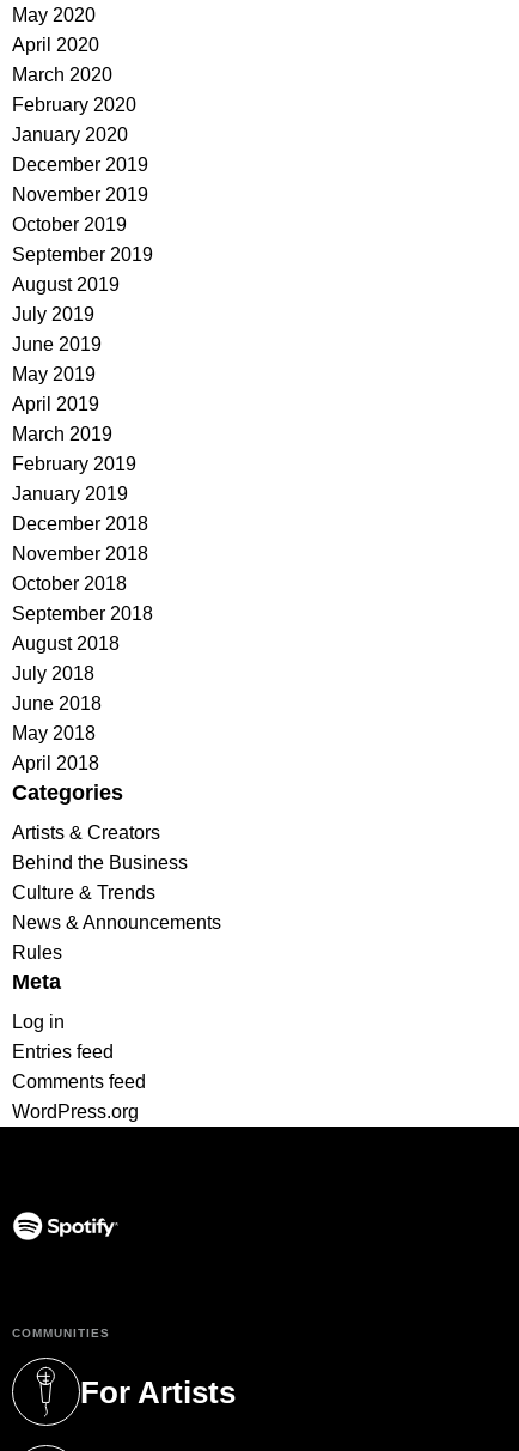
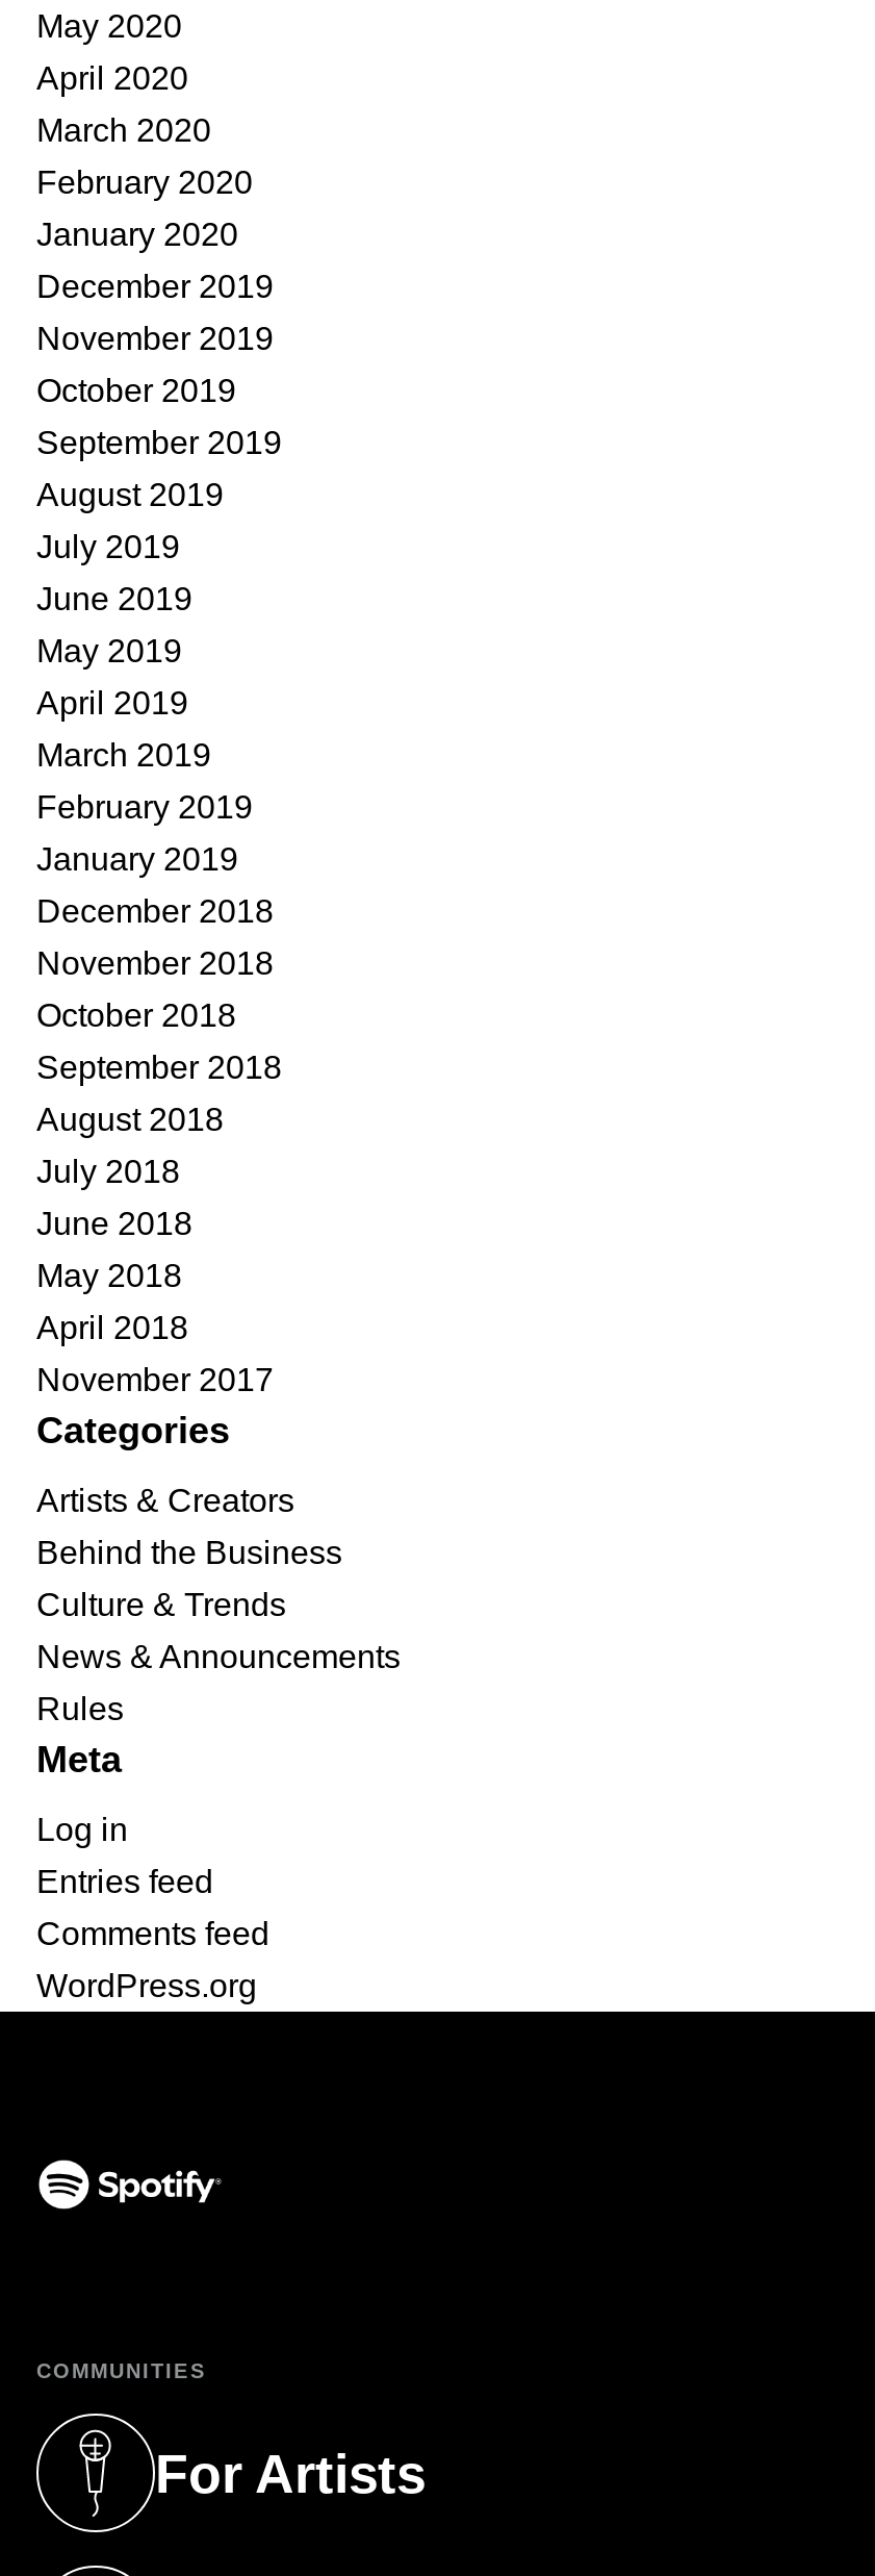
+ November 2017
